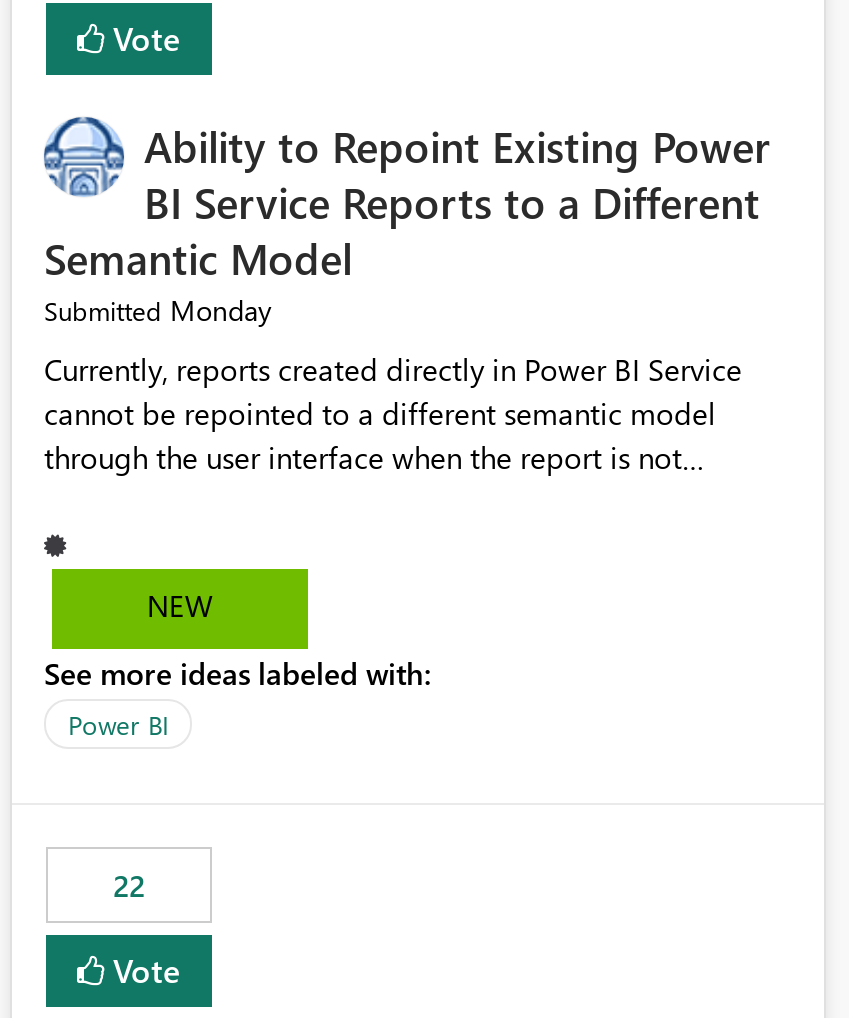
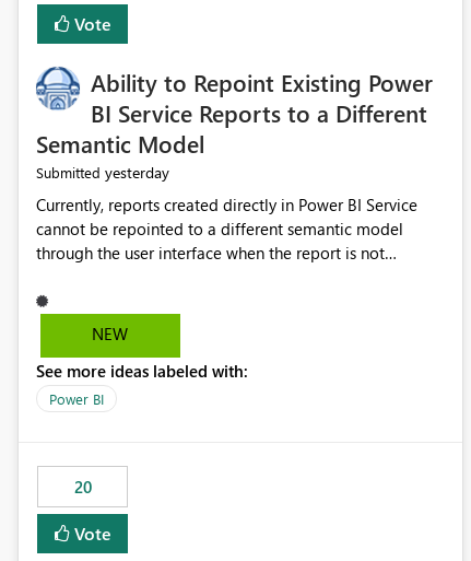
- Submitted Monday
+ Submitted yesterday

- 22
+ 20
